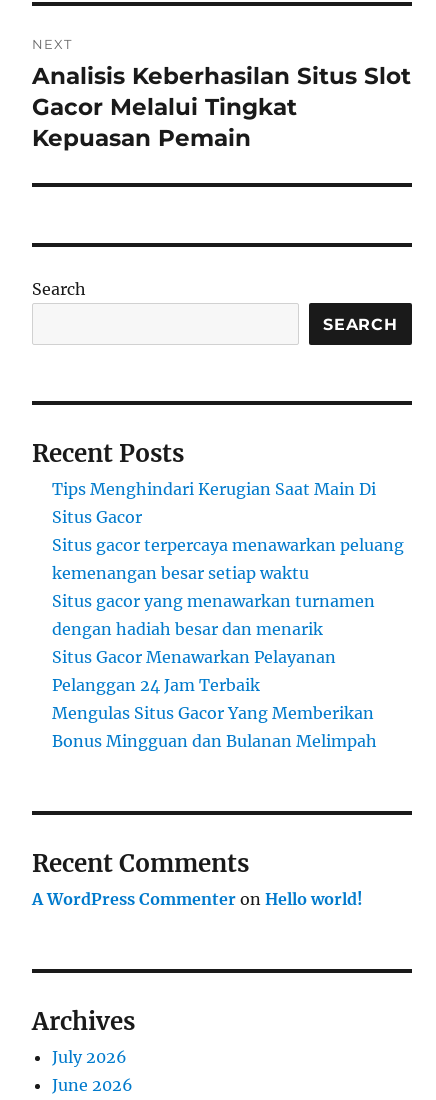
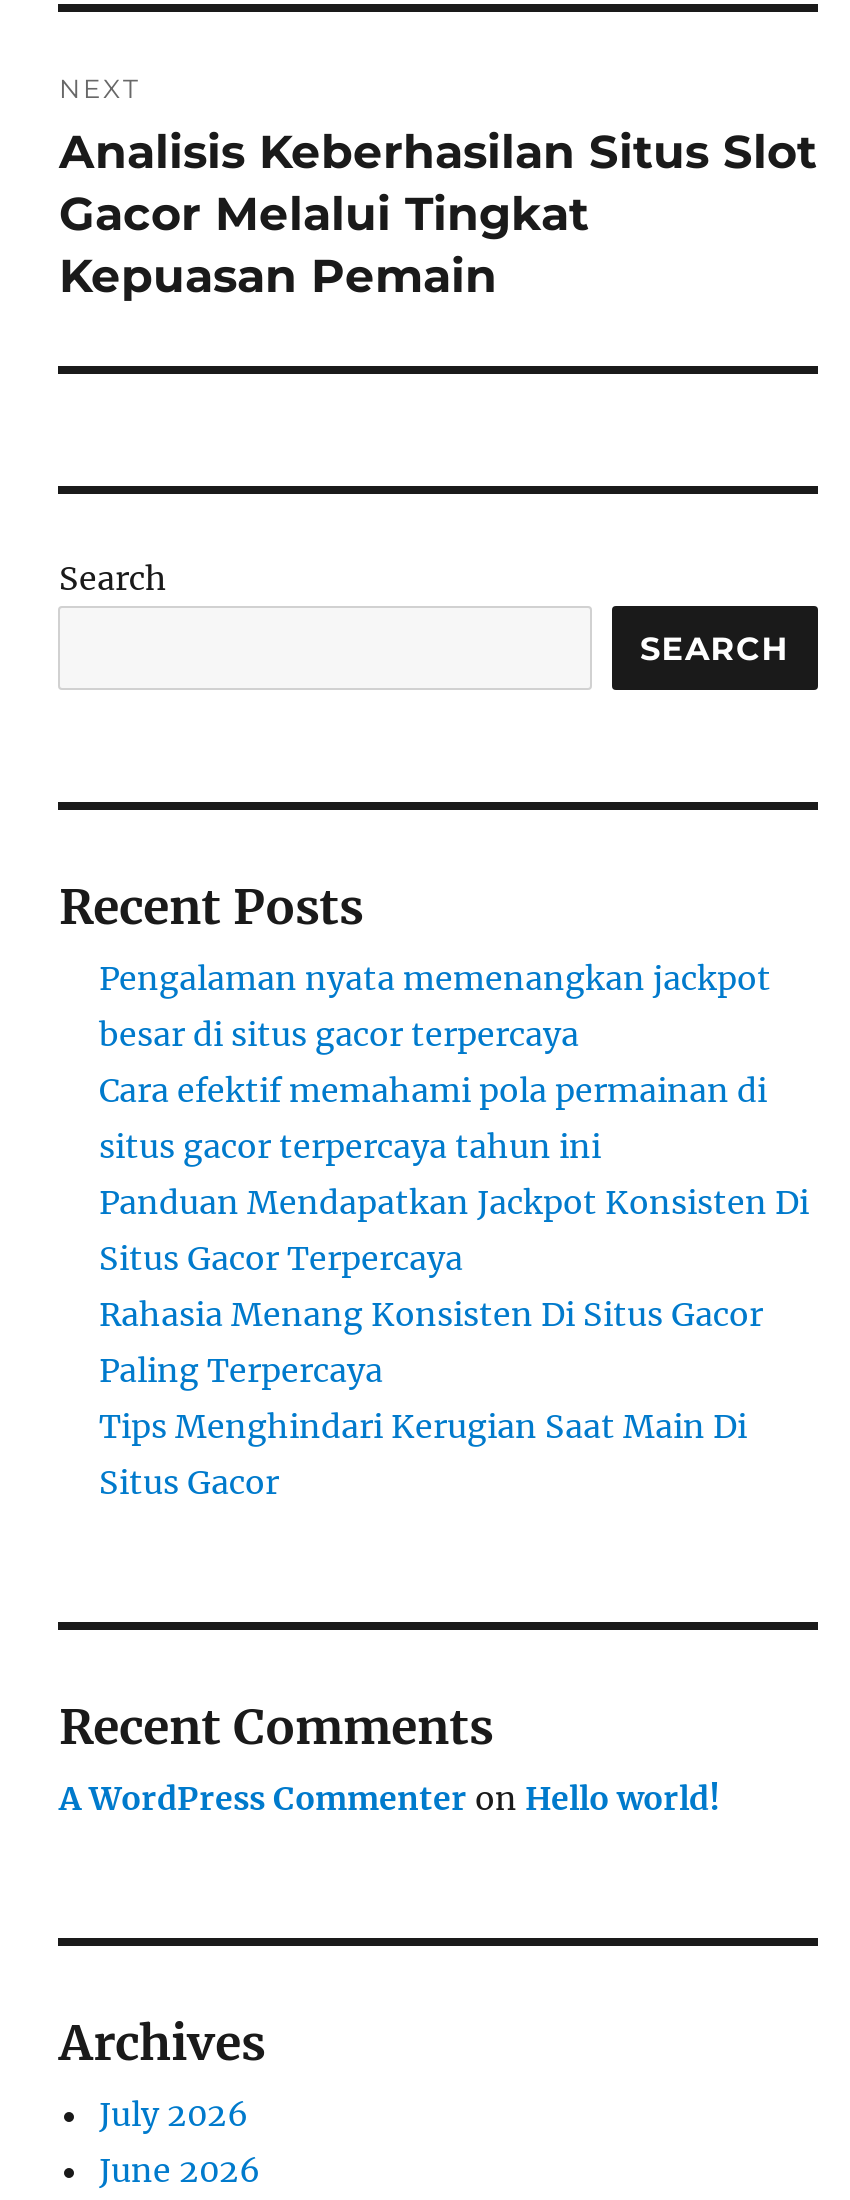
+ Pengalaman nyata memenangkan jackpot
+ besar di situs gacor terpercaya
+ Cara efektif memahami pola permainan di
+ situs gacor terpercaya tahun ini
+ Panduan Mendapatkan Jackpot Konsisten Di
+ Situs Gacor Terpercaya
+ Rahasia Menang Konsisten Di Situs Gacor
+ Paling Terpercaya

moved down: Tips Menghindari Kerugian Saat Main Di | Situs Gacor

- Situs gacor terpercaya menawarkan peluang
- kemenangan besar setiap waktu
- Situs gacor yang menawarkan turnamen
- dengan hadiah besar dan menarik
- Situs Gacor Menawarkan Pelayanan
- Pelanggan 24 Jam Terbaik
- Mengulas Situs Gacor Yang Memberikan
- Bonus Mingguan dan Bulanan Melimpah
